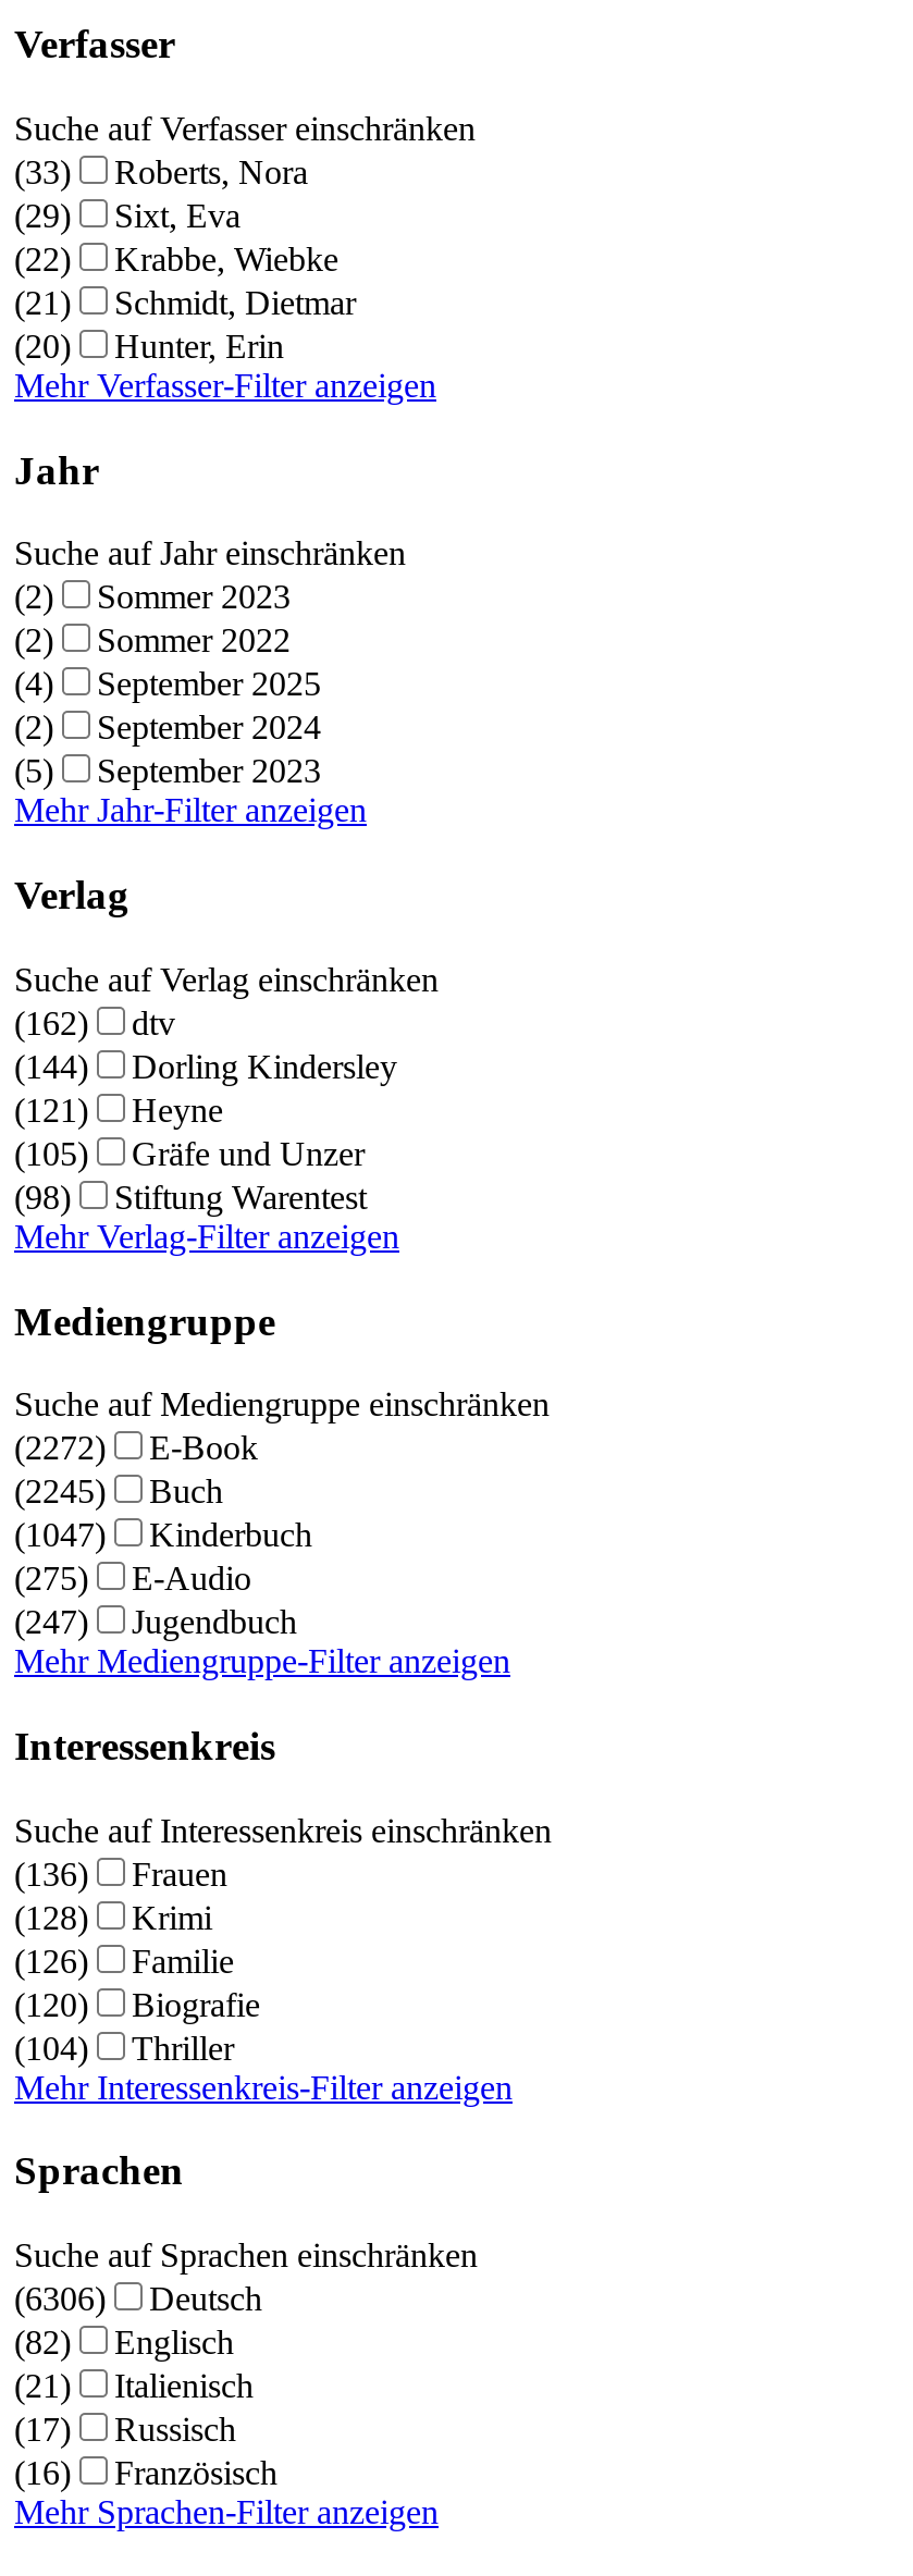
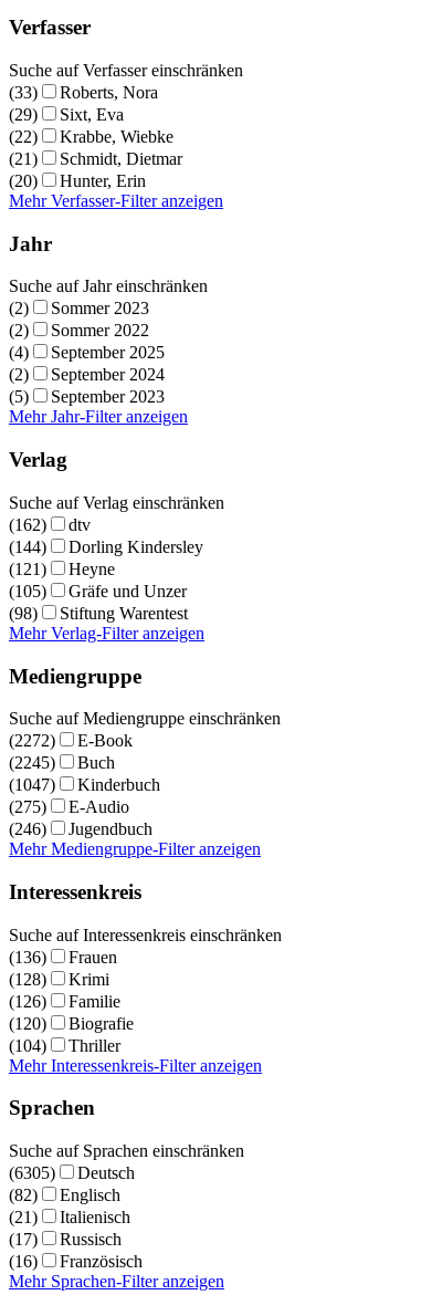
- (247) Jugendbuch
+ (246) Jugendbuch

- (6306) Deutsch
+ (6305) Deutsch
